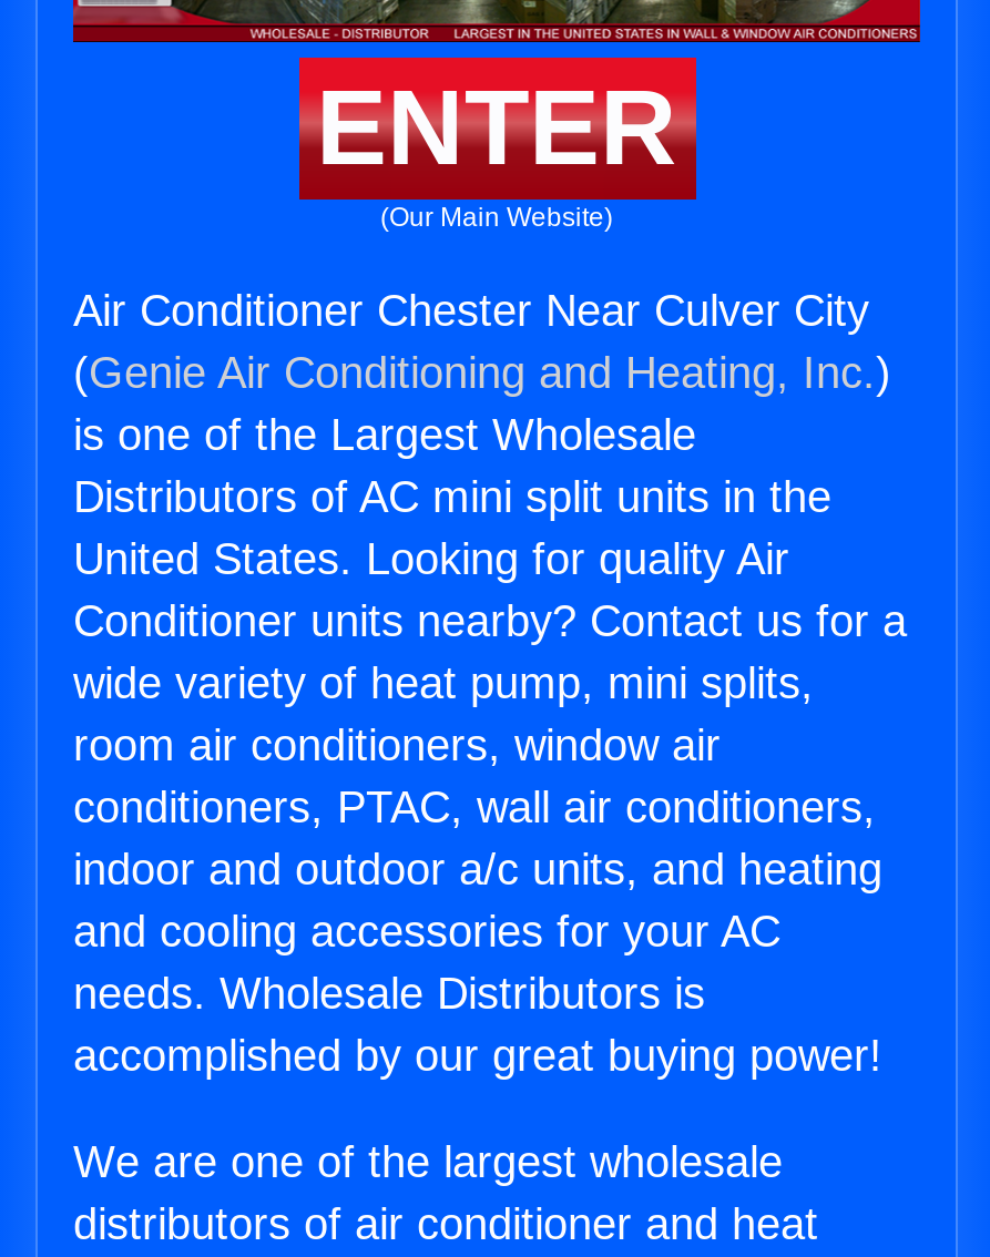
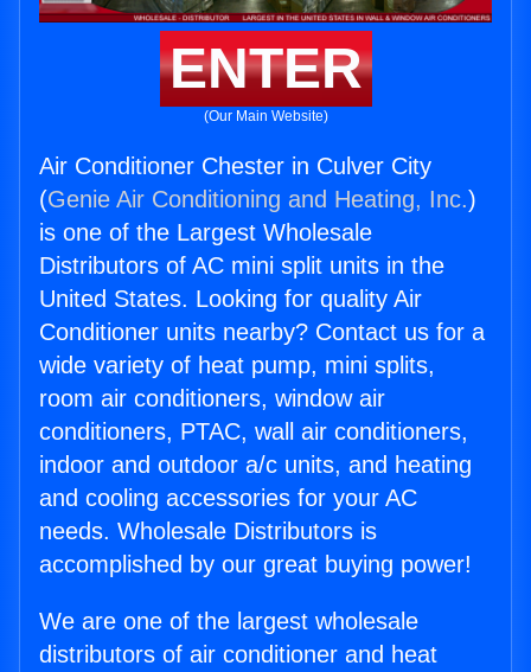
- Air Conditioner Chester Near Culver City
+ Air Conditioner Chester in Culver City
